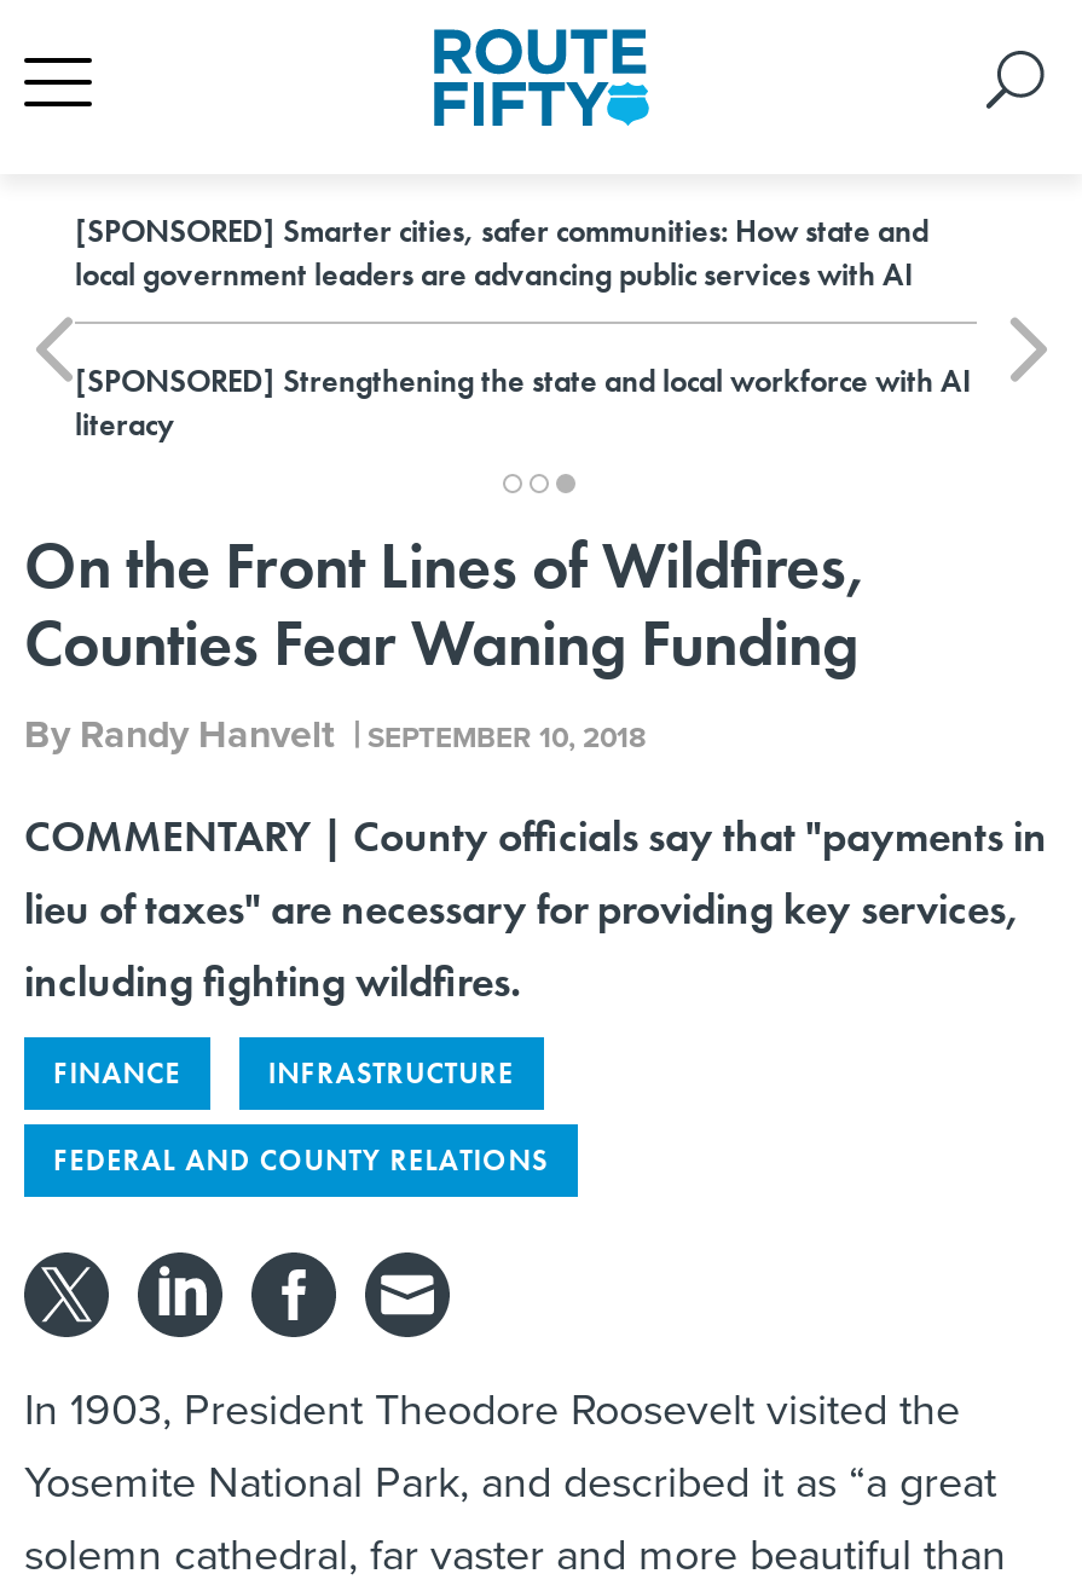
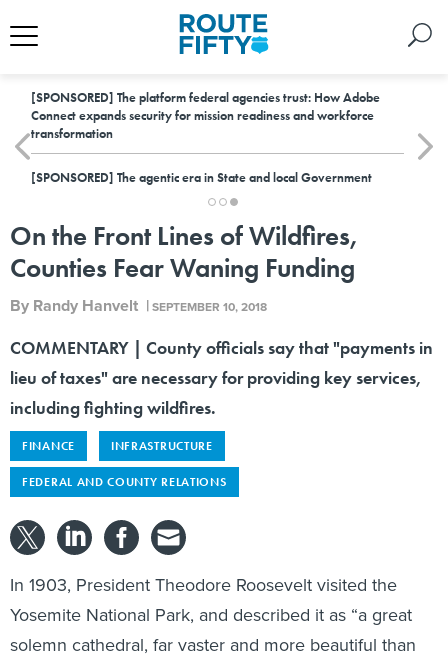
- [SPONSORED] Smarter cities, safer communities: How state and
- local government leaders are advancing public services with AI
+ [SPONSORED] The platform federal agencies trust: How Adobe
+ Connect expands security for mission readiness and workforce
+ transformation

- [SPONSORED] Strengthening the state and local workforce with AI
- literacy
+ [SPONSORED] The agentic era in State and local Government
